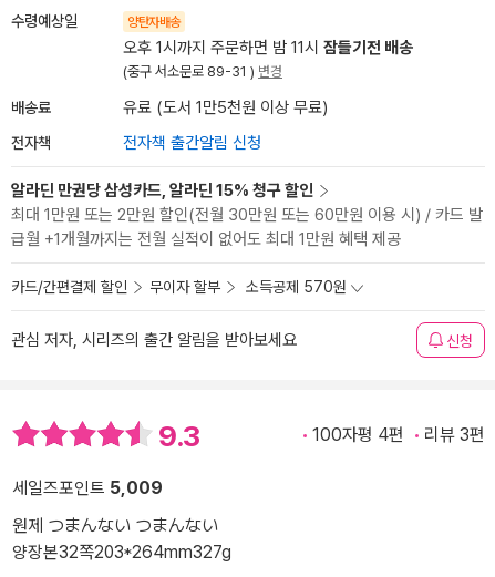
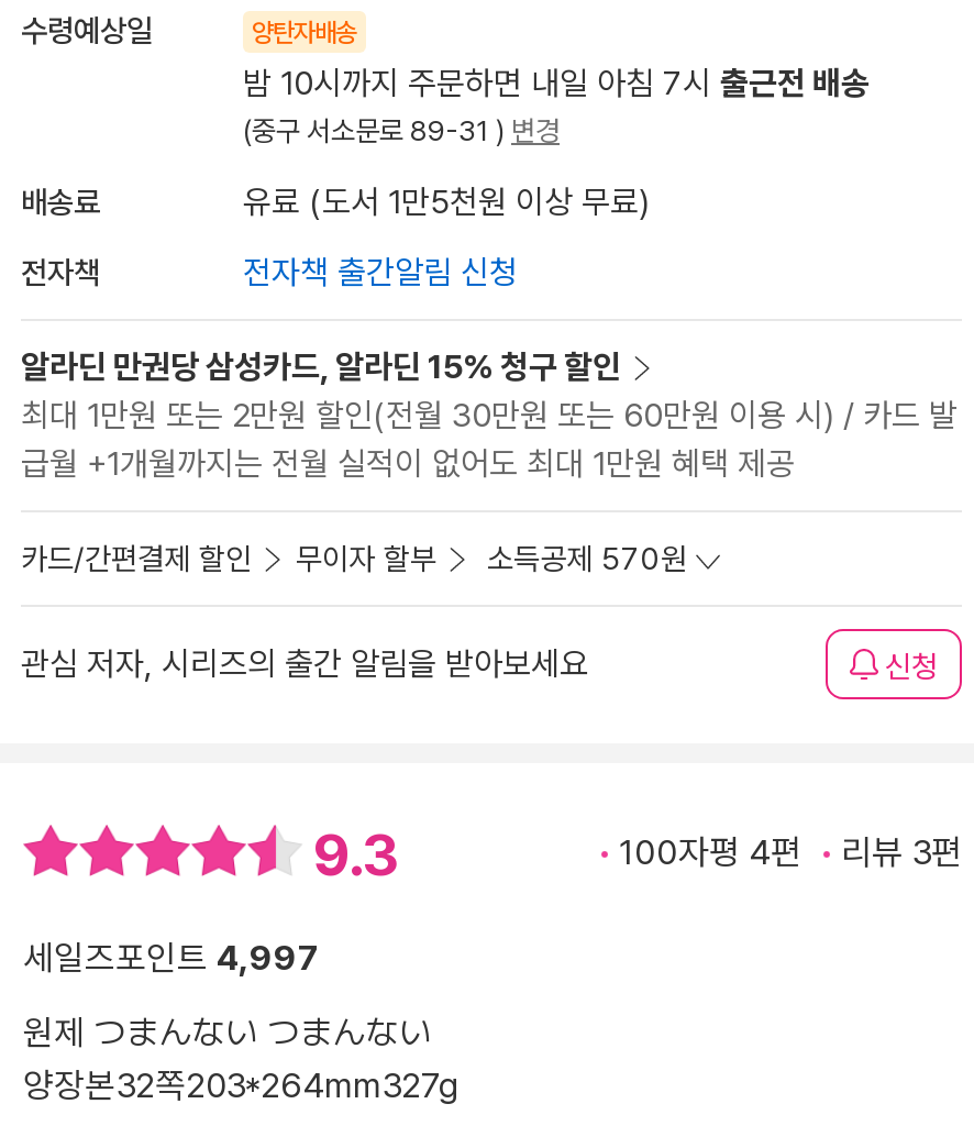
- 오후 1시까지 주문하면 밤 11시 잠들기전 배송
+ 밤 10시까지 주문하면 내일 아침 7시 출근전 배송

- 세일즈포인트 5,009
+ 세일즈포인트 4,997
